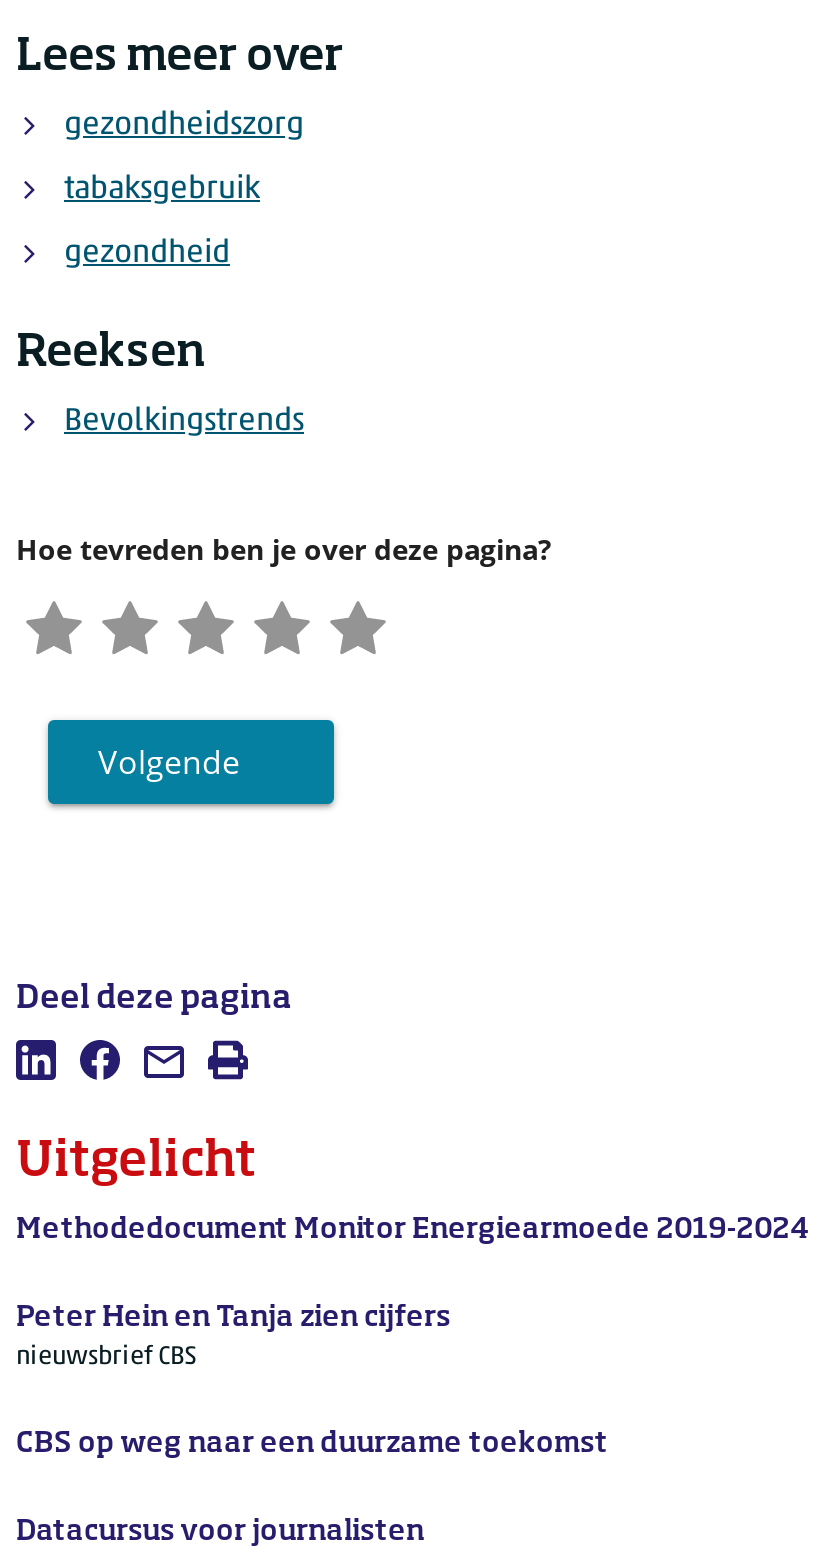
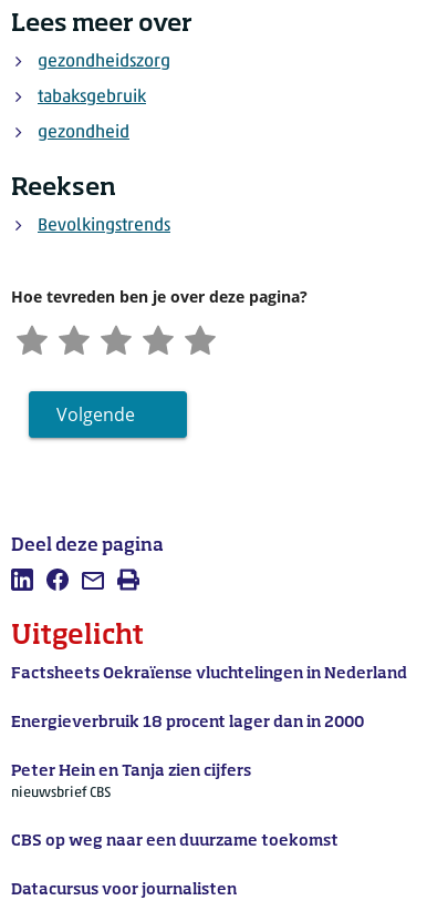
- Methodedocument Monitor Energiearmoede 2019-2024
+ Factsheets Oekraïense vluchtelingen in Nederland
+ Energieverbruik 18 procent lager dan in 2000
